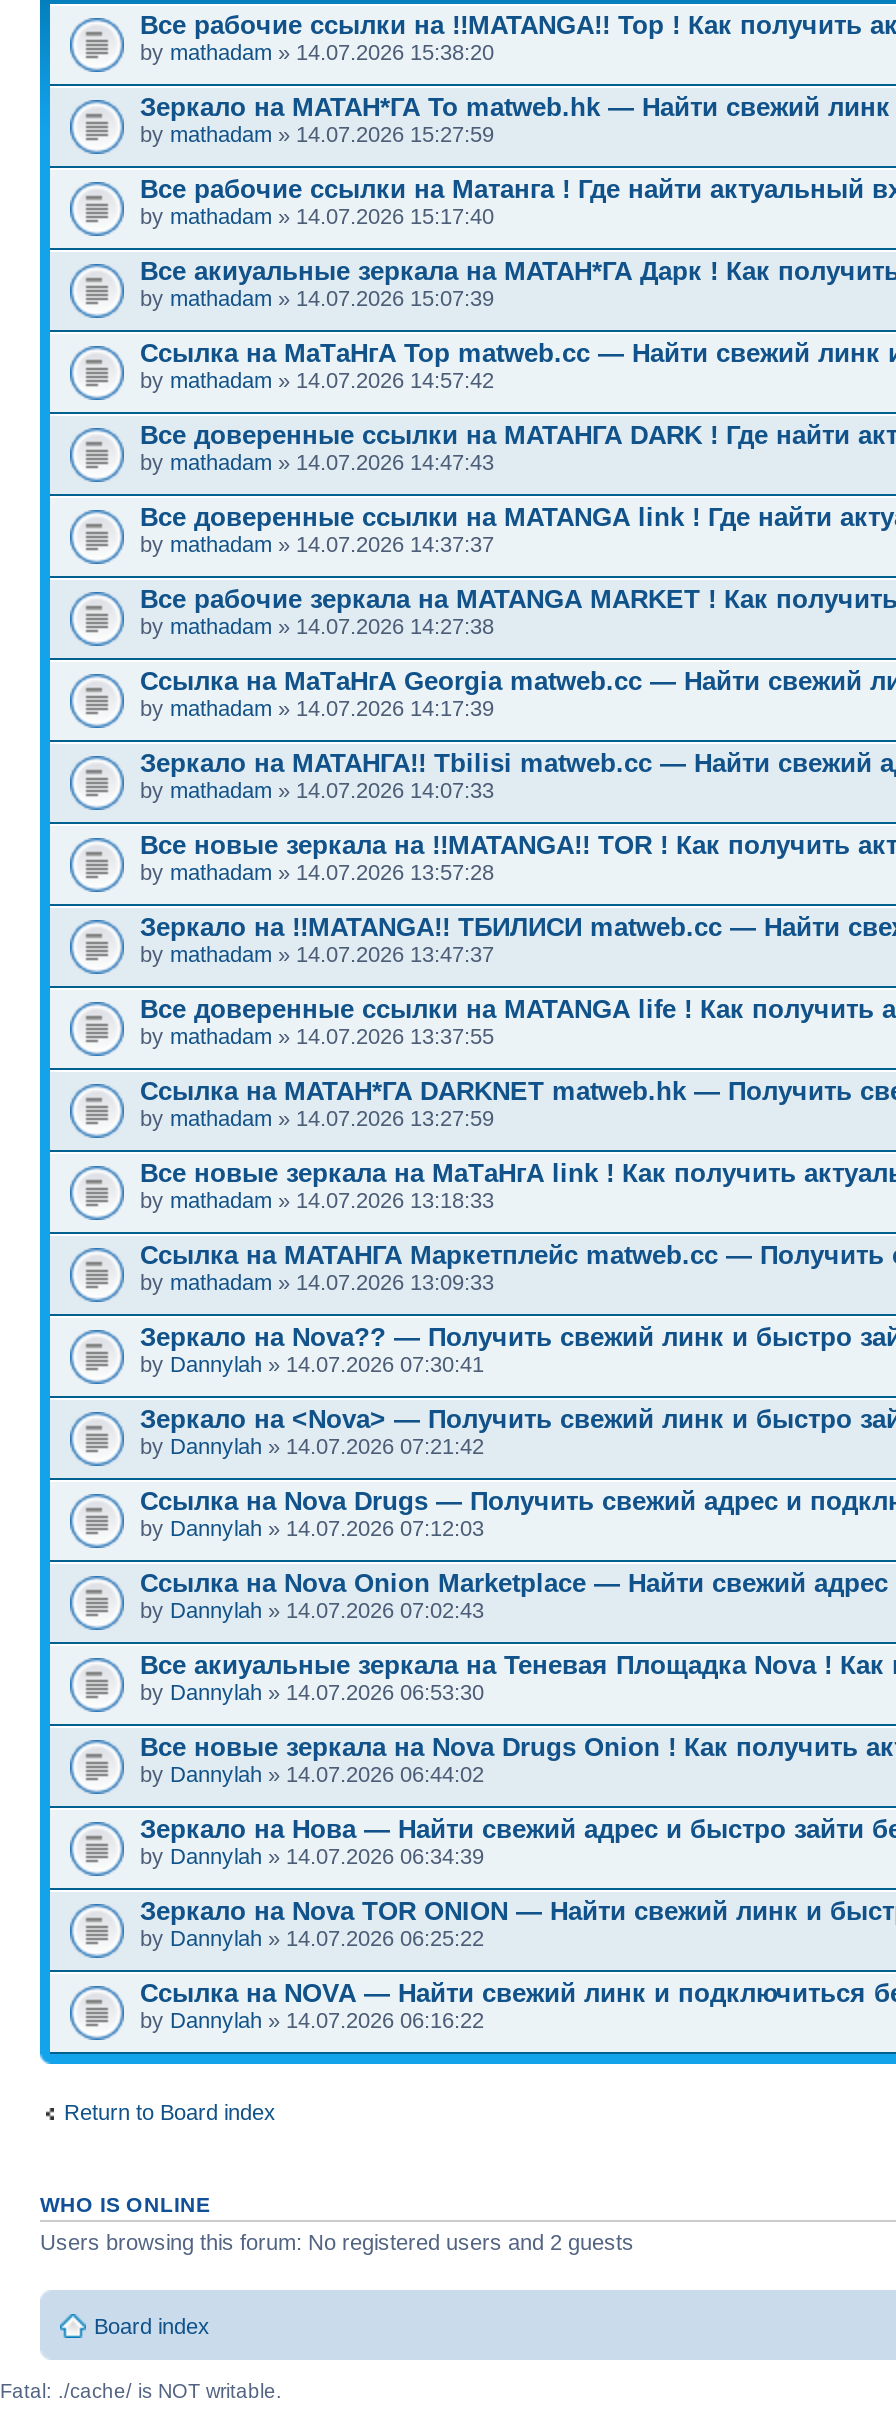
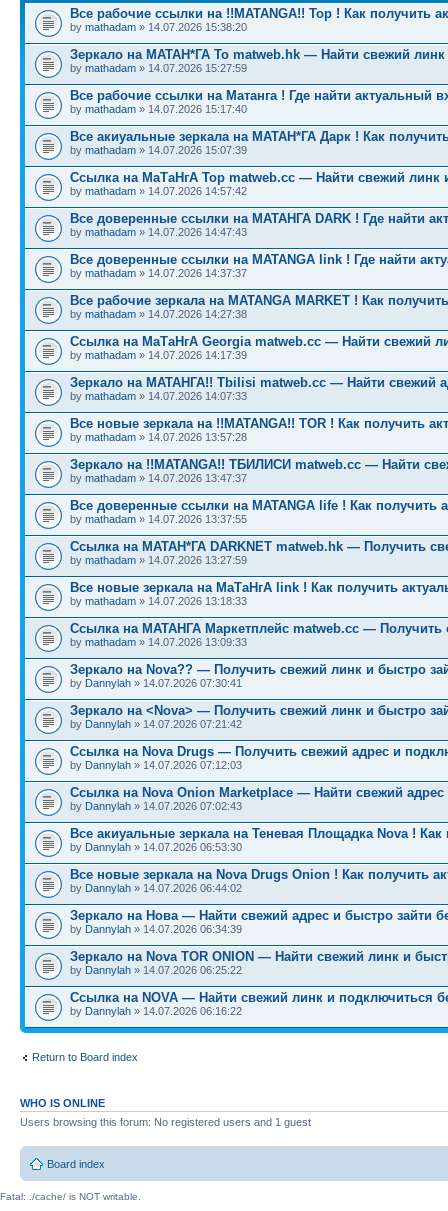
- Users browsing this forum: No registered users and 2 guests
+ Users browsing this forum: No registered users and 1 guest
